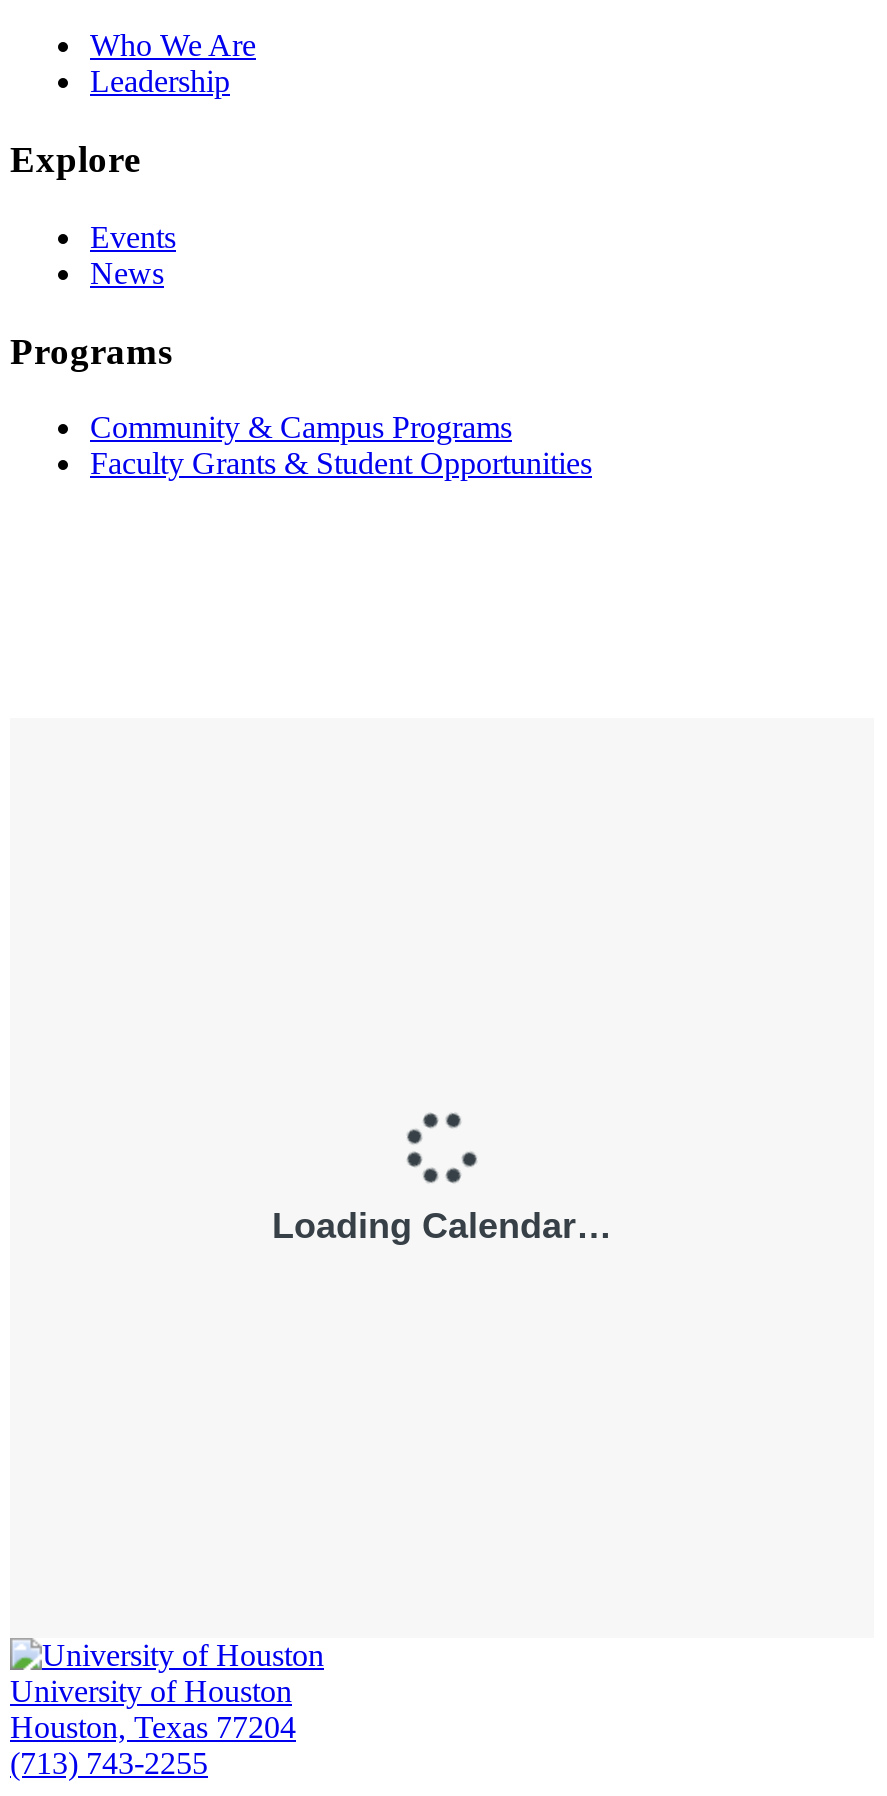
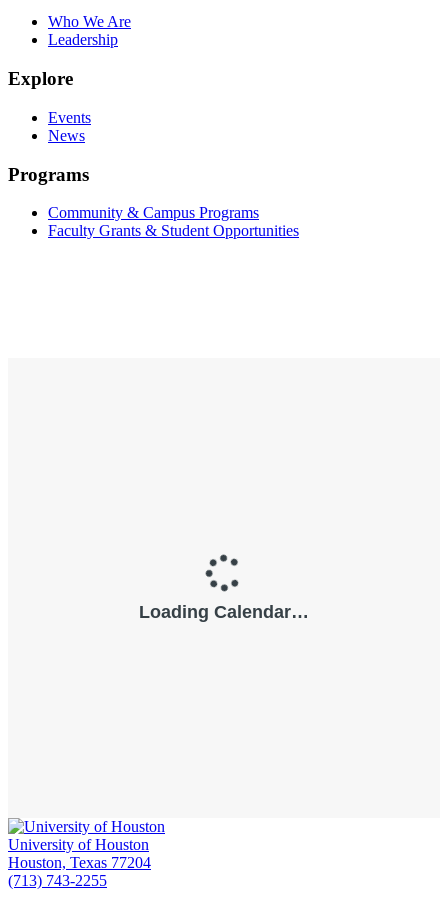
- [image]
+ [image]
